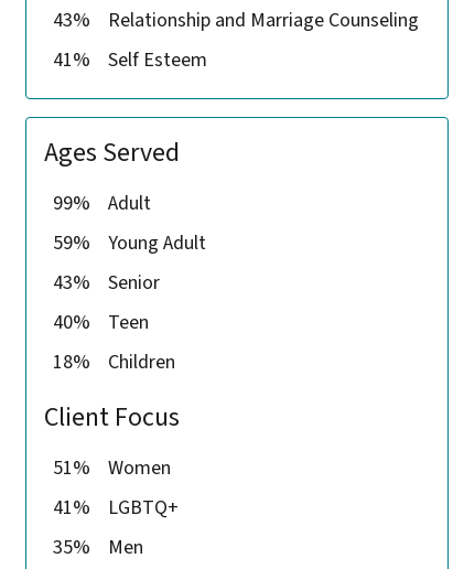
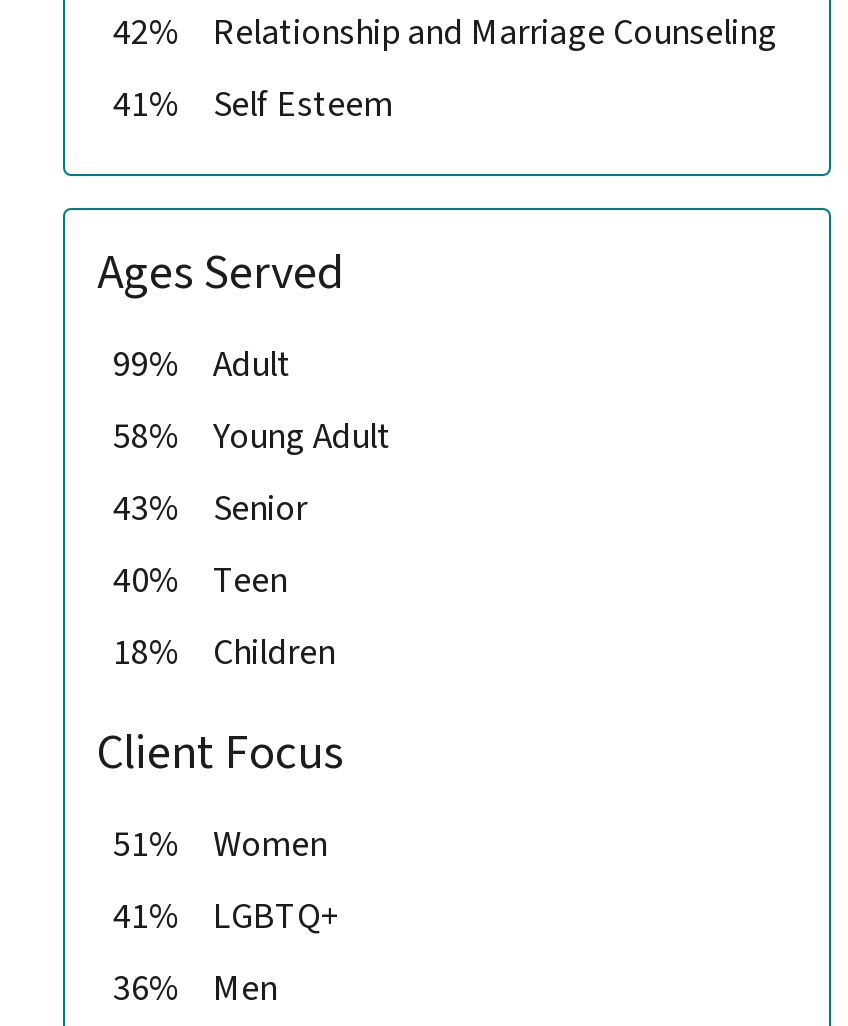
- 43% Relationship and Marriage Counseling
+ 42% Relationship and Marriage Counseling

- 59% Young Adult
+ 58% Young Adult

- 35% Men
+ 36% Men
